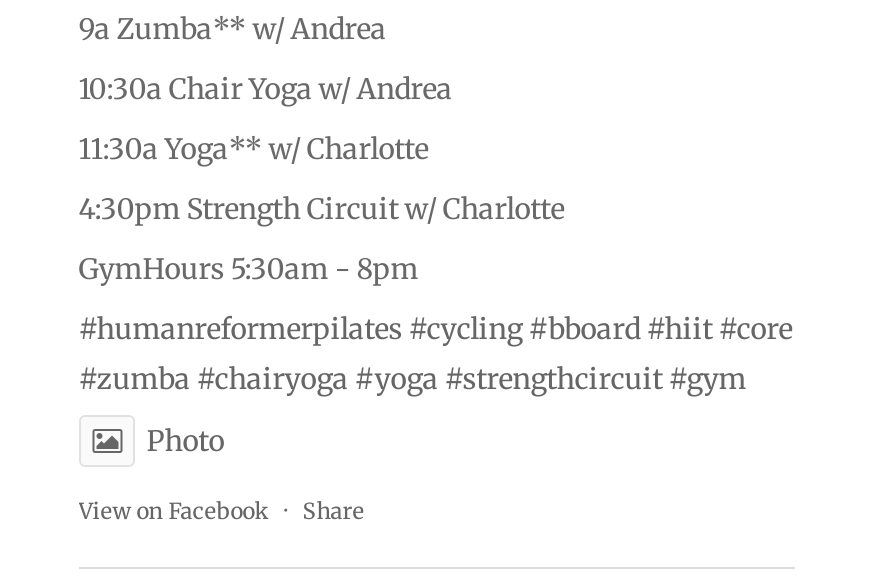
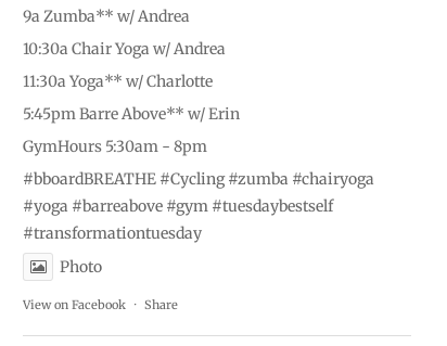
- 4:30pm Strength Circuit w/ Charlotte
+ 5:45pm Barre Above** w/ Erin

- #humanreformerpilates #cycling #bboard #hiit #core
- #zumba #chairyoga #yoga #strengthcircuit #gym
+ #bboardBREATHE #Cycling #zumba #chairyoga
+ #yoga #barreabove #gym #tuesdaybestself
+ #transformationtuesday
